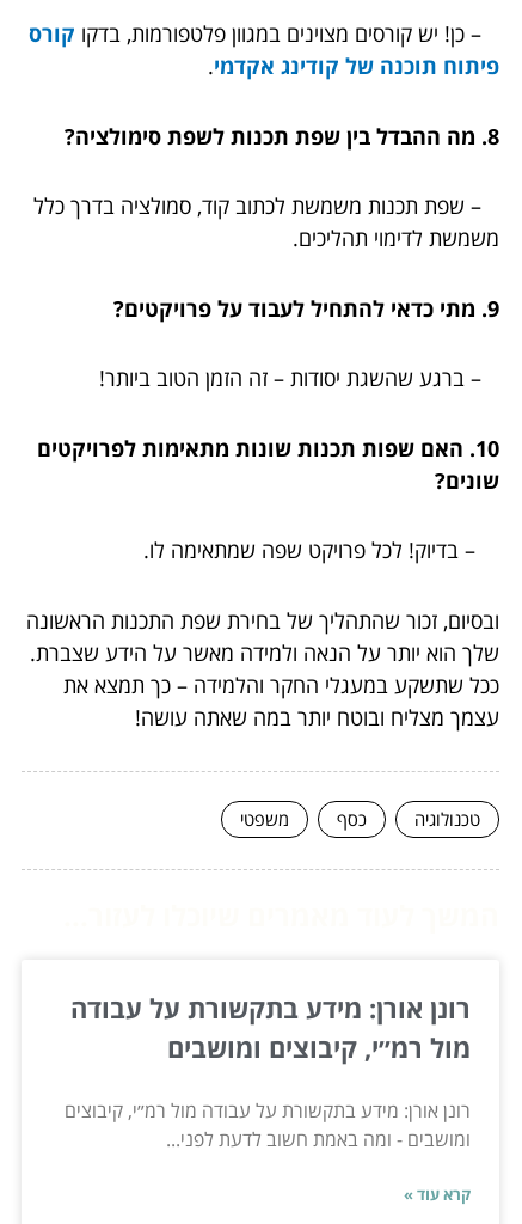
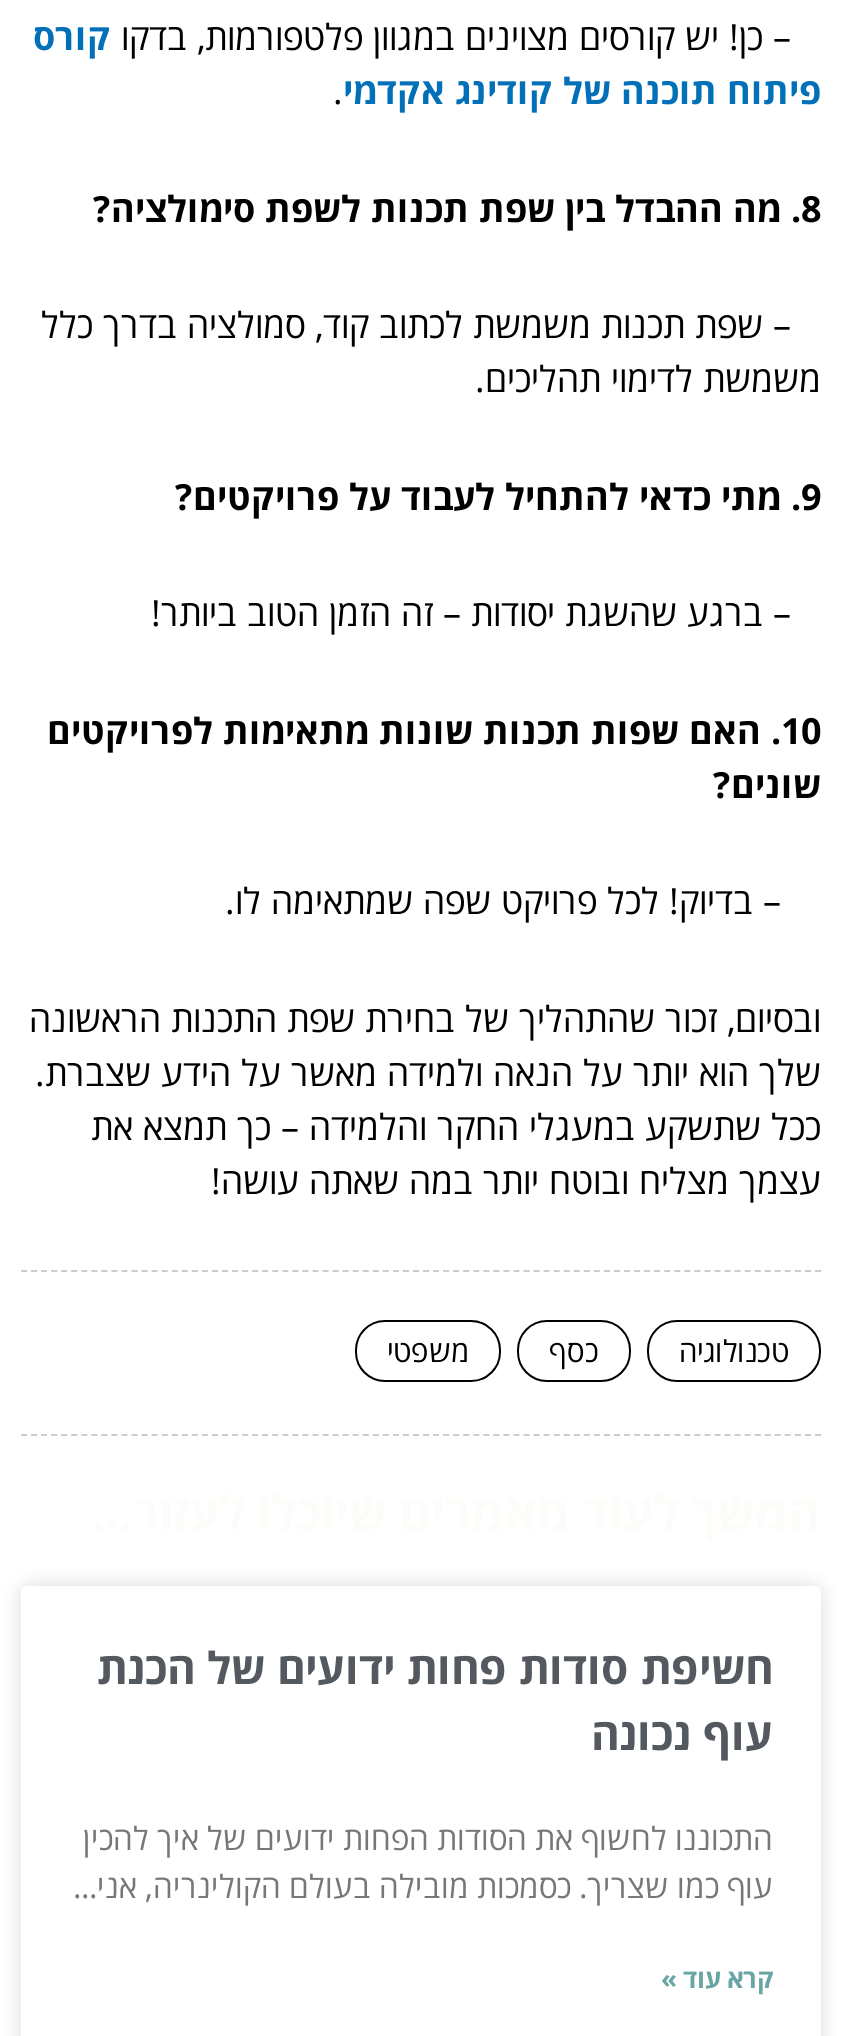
- רונן אורן: מידע בתקשורת על עבודה
- מול רמ״י, קיבוצים ומושבים
+ חשיפת סודות פחות ידועים של הכנת
+ עוף נכונה

- רונן אורן: מידע בתקשורת על עבודה מול רמ״י, קיבוצים
- ומושבים - ומה באמת חשוב לדעת לפני...
+ התכוננו לחשוף את הסודות הפחות ידועים של איך להכין
+ עוף כמו שצריך. כסמכות מובילה בעולם הקולינריה, אני...
